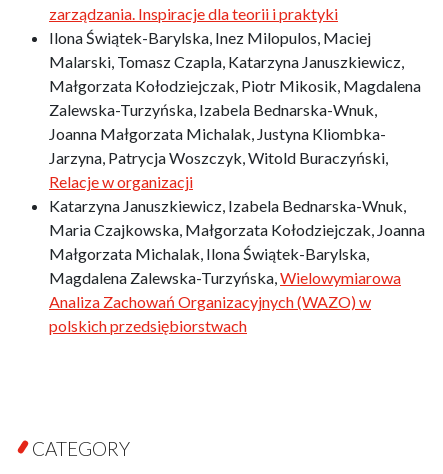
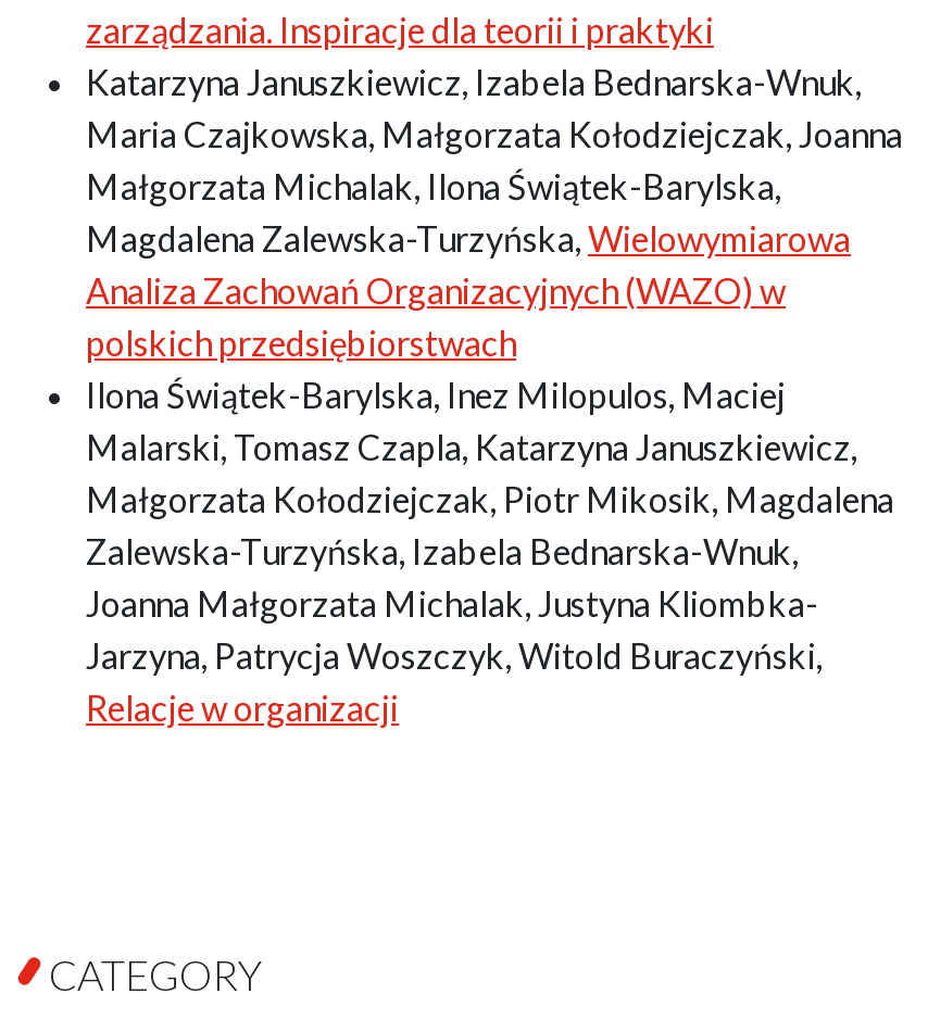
moved down: Ilona Świątek-Barylska, Inez Milopulos, Maciej | Malarski, Tomasz Czapla, Katarzyna Januszkiewicz, | Małgorzata Kołodziejczak, Piotr Mikosik, Magdalena | Zalewska-Turzyńska, Izabela Bednarska-Wnuk, | Joanna Małgorzata Michalak, Justyna Kliombka- | Jarzyna, Patrycja Woszczyk, Witold Buraczyński, | Relacje w organizacji

moved up: Katarzyna Januszkiewicz, Izabela Bednarska-Wnuk, | Maria Czajkowska, Małgorzata Kołodziejczak, Joanna | Małgorzata Michalak, Ilona Świątek-Barylska, | Magdalena Zalewska-Turzyńska, Wielowymiarowa | Analiza Zachowań Organizacyjnych (WAZO) w | polskich przedsiębiorstwach
